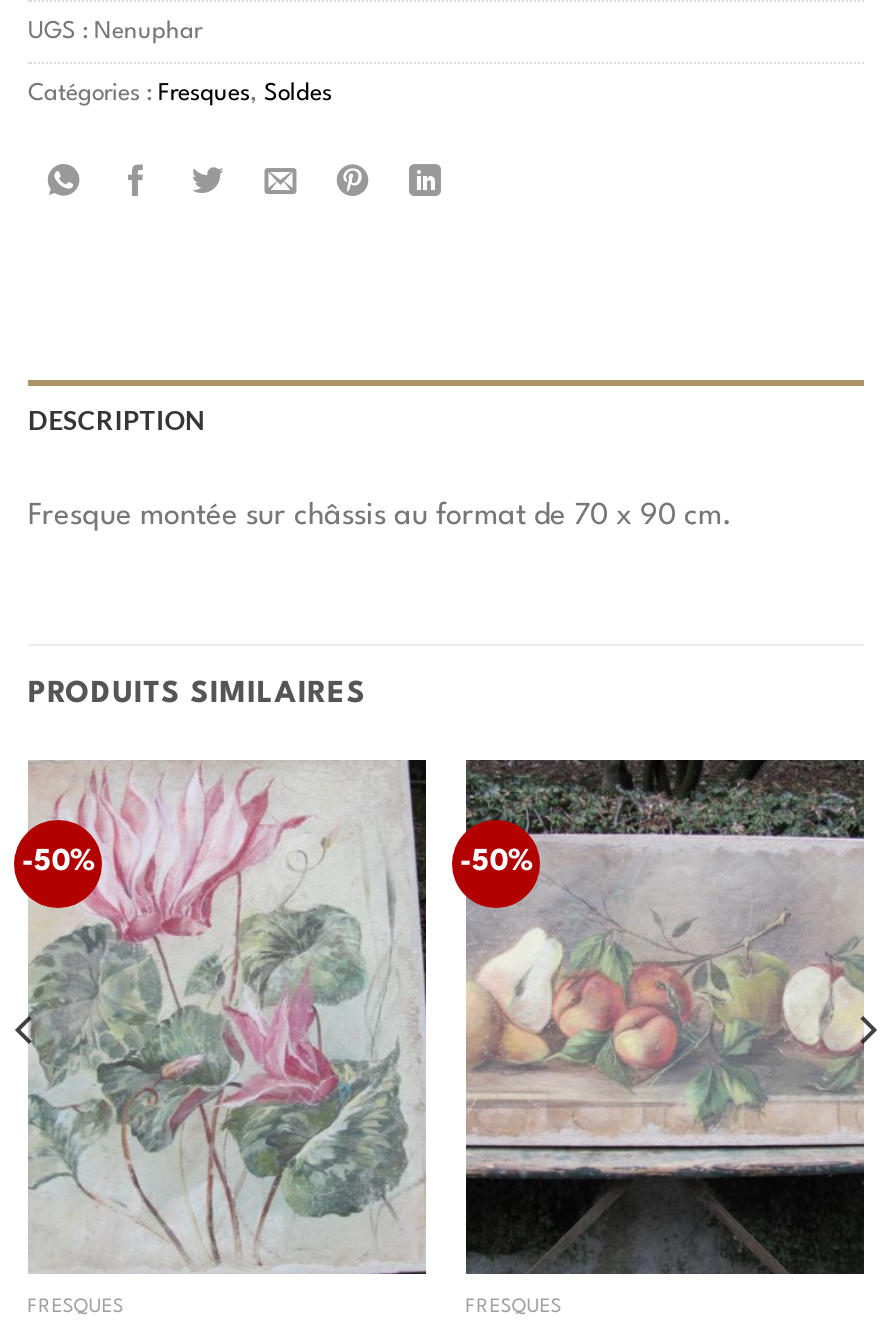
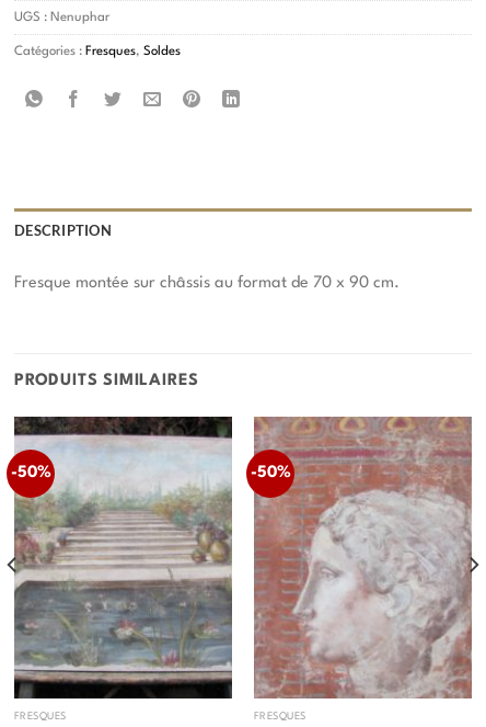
- [image]
+ [image]

- [image]
+ [image]
